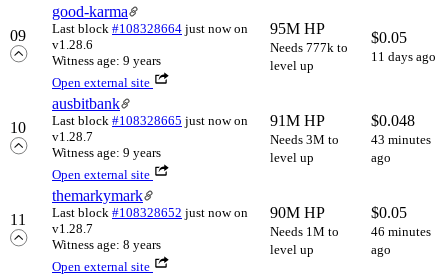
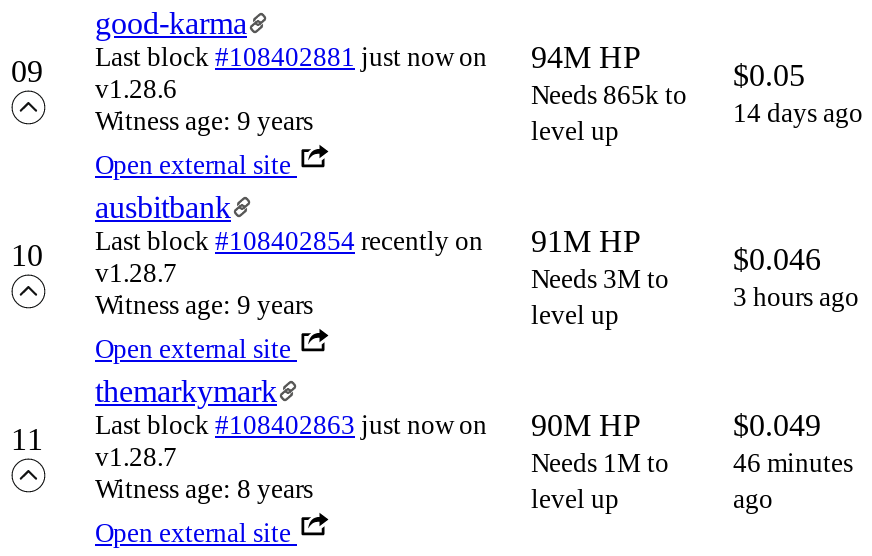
- Last block #108328664 just now on
+ Last block #108402881 just now on

- 95M HP
+ 94M HP

- Needs 777k to
+ Needs 865k to

- 11 days ago
+ 14 days ago

- Last block #108328665 just now on
+ Last block #108402854 recently on

- $0.048
- 43 minutes
- ago
+ $0.046
+ 3 hours ago

- Last block #108328652 just now on
+ Last block #108402863 just now on

- $0.05
+ $0.049
